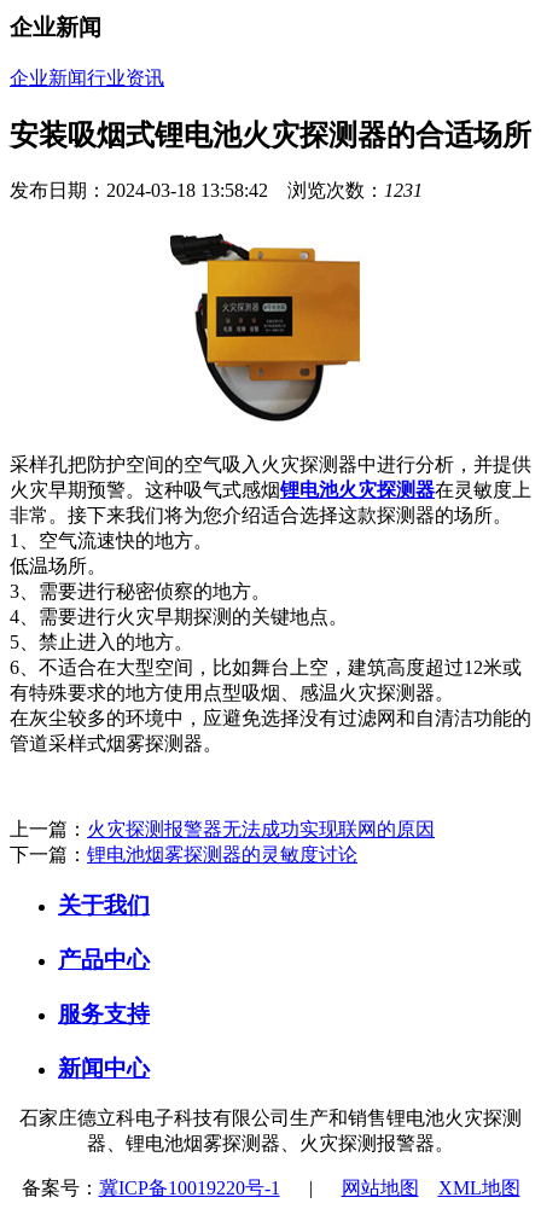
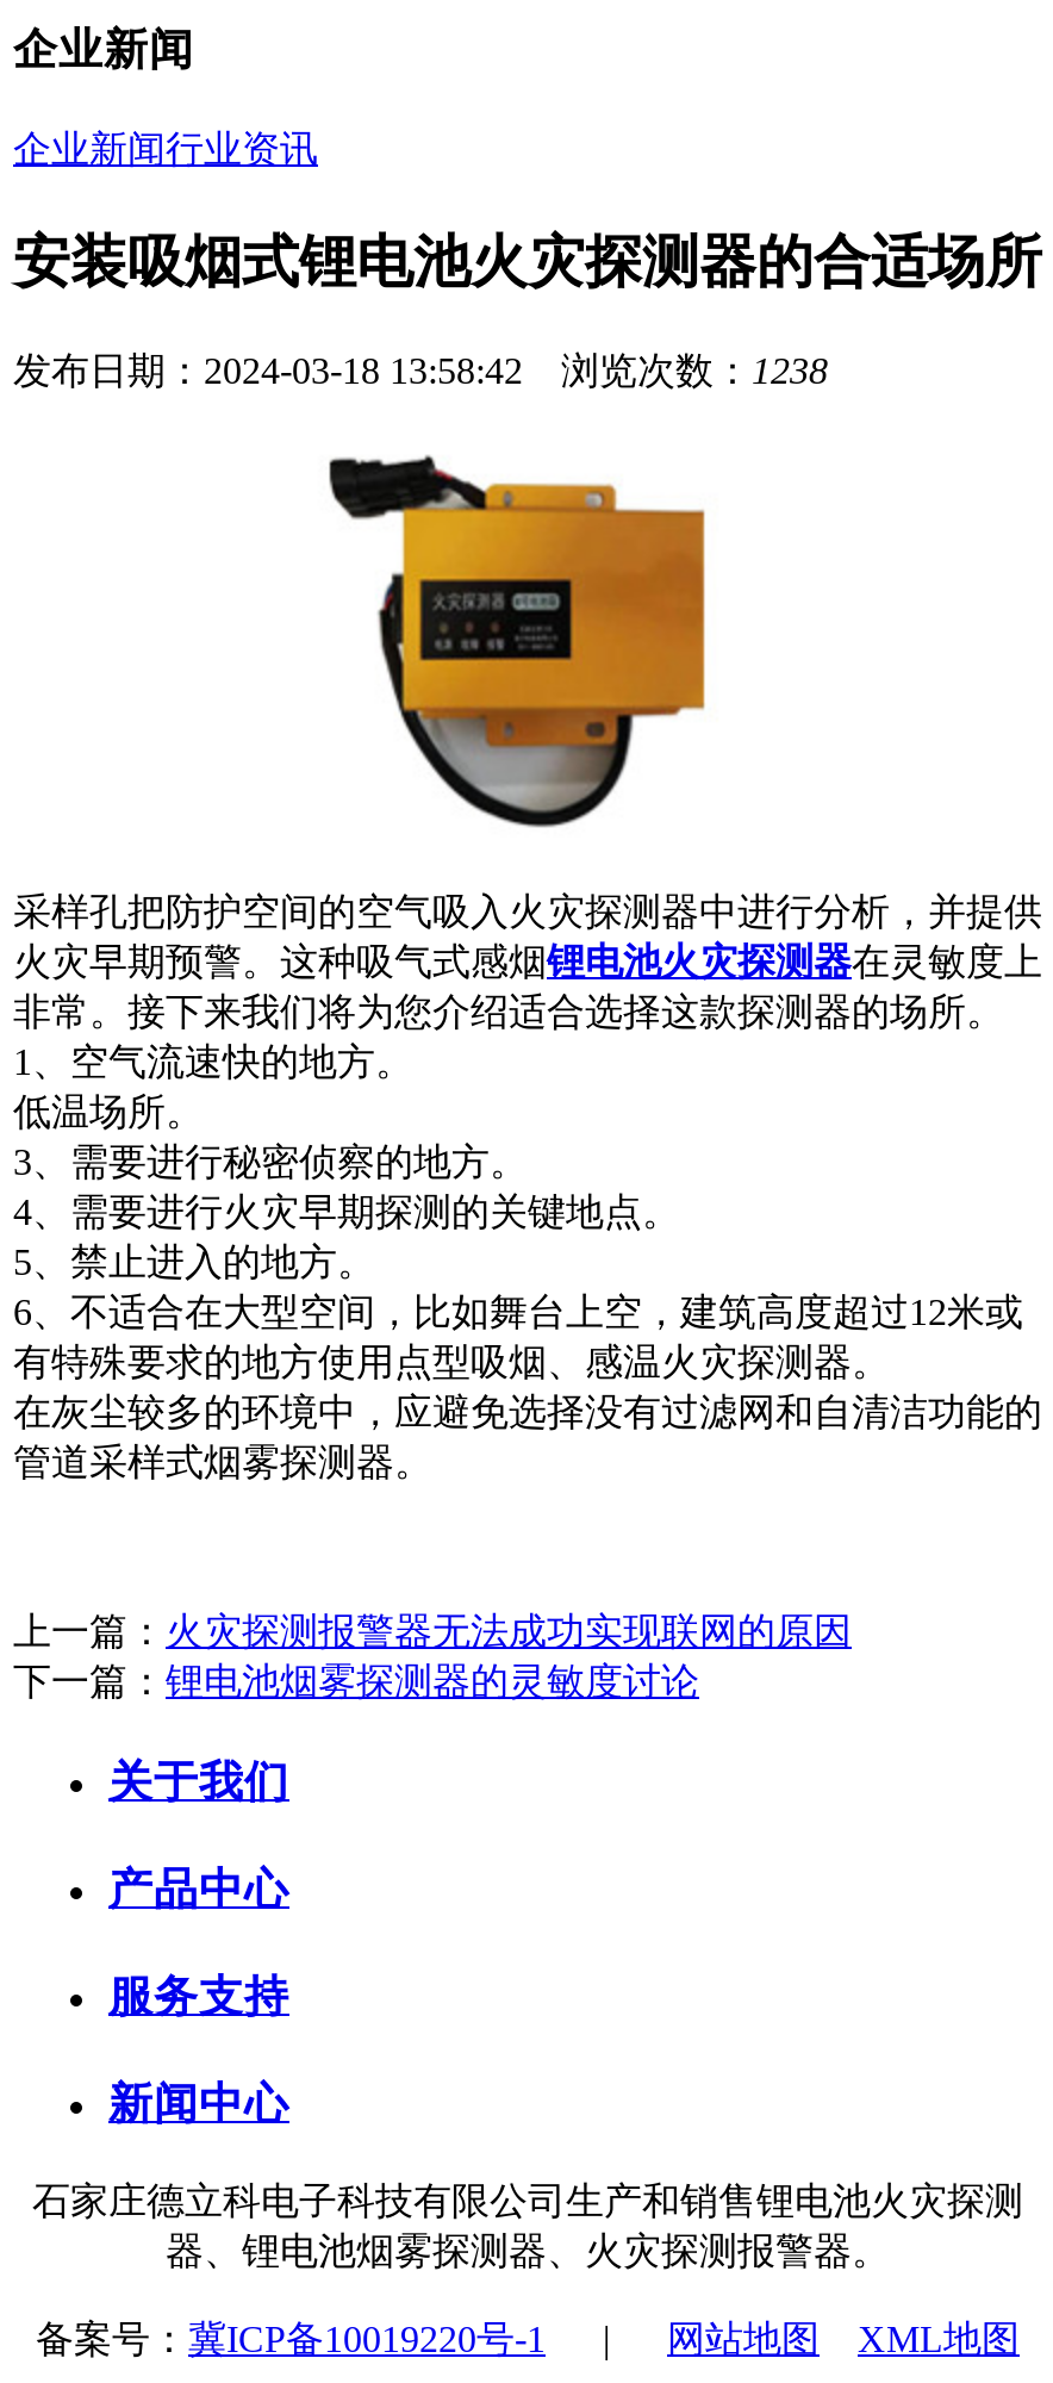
- 发布日期：2024-03-18 13:58:42 浏览次数：1231
+ 发布日期：2024-03-18 13:58:42 浏览次数：1238
